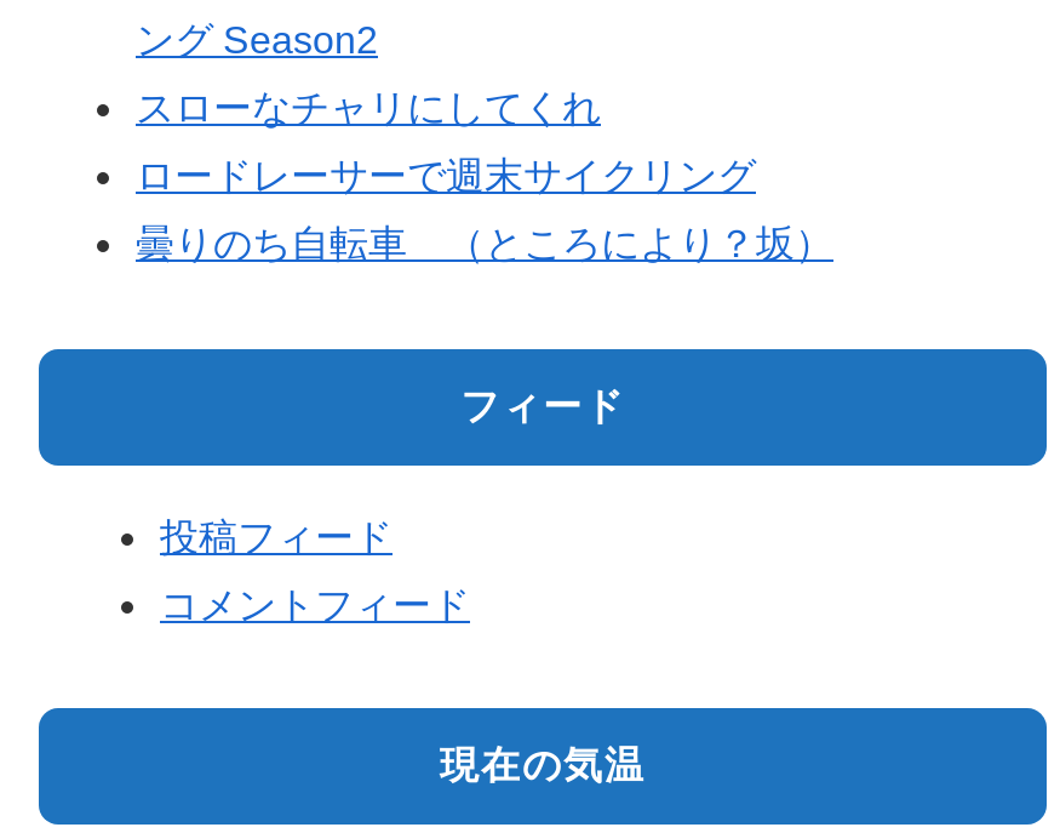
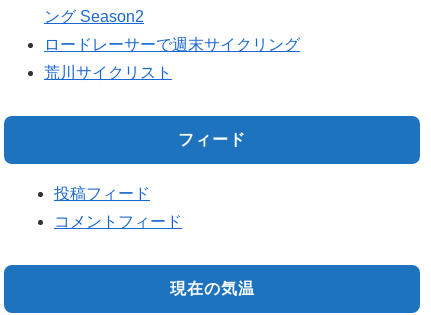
- スローなチャリにしてくれ

- 曇りのち自転車 （ところにより？坂）
+ 荒川サイクリスト
